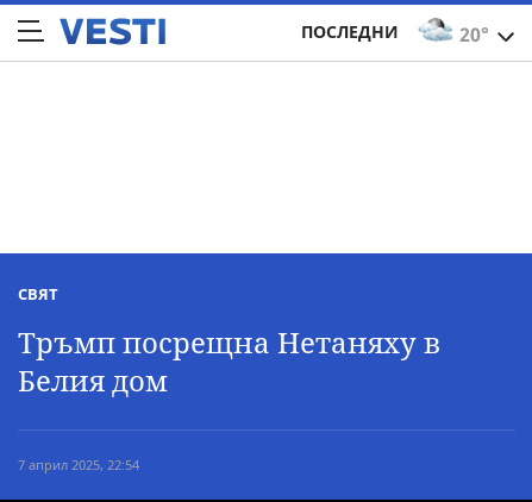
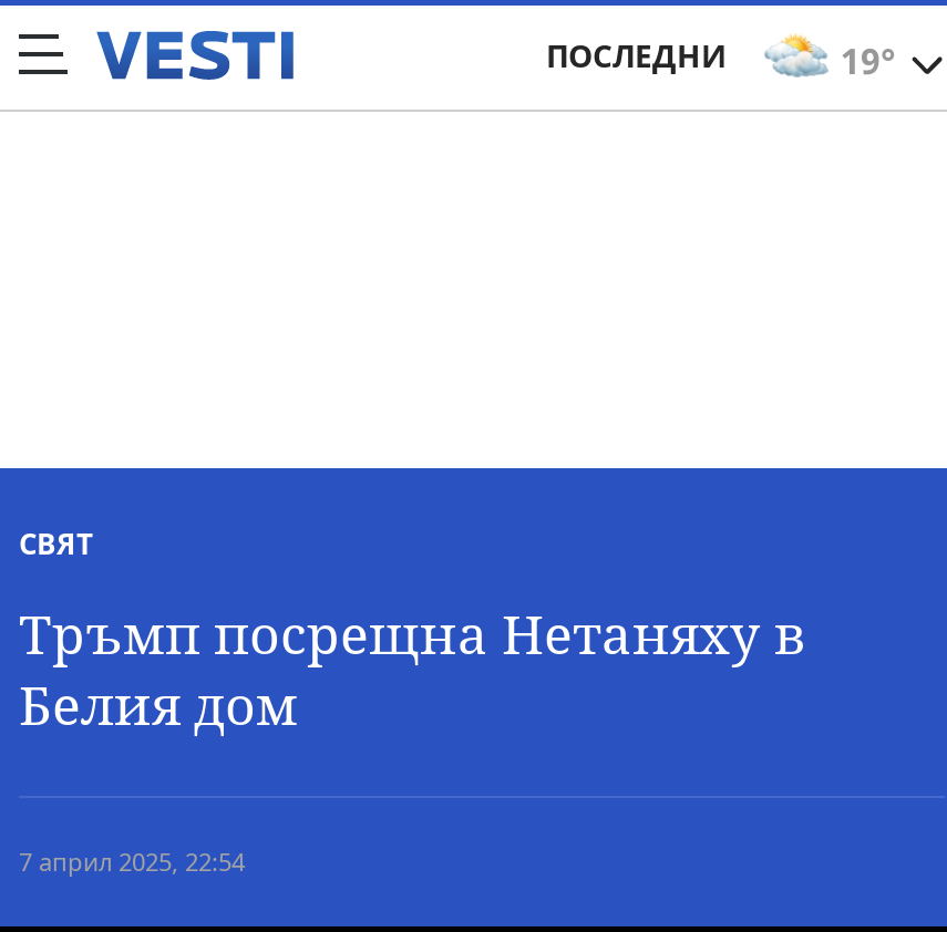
- 20°
+ 19°
